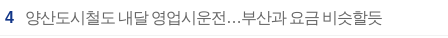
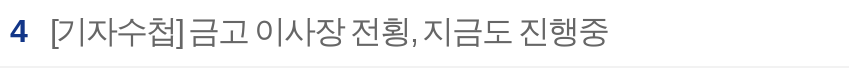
- 양산도시철도 내달 영업시운전…부산과 요금 비슷할듯
+ [기자수첩] 금고 이사장 전횡, 지금도 진행중
